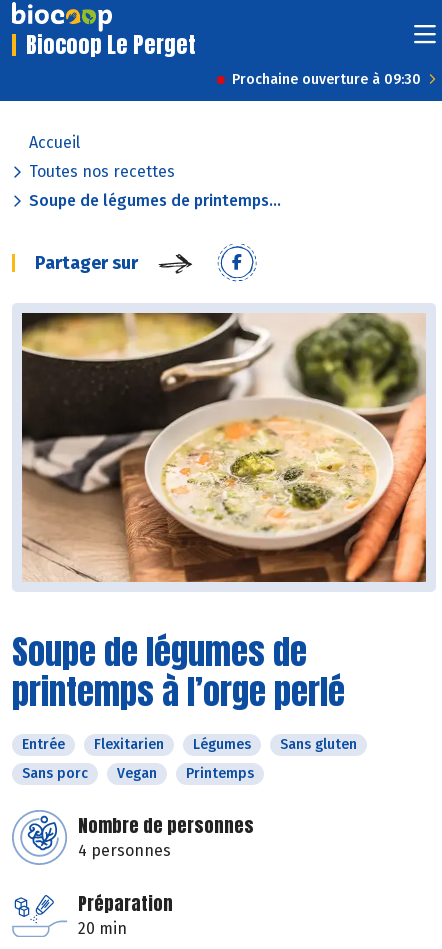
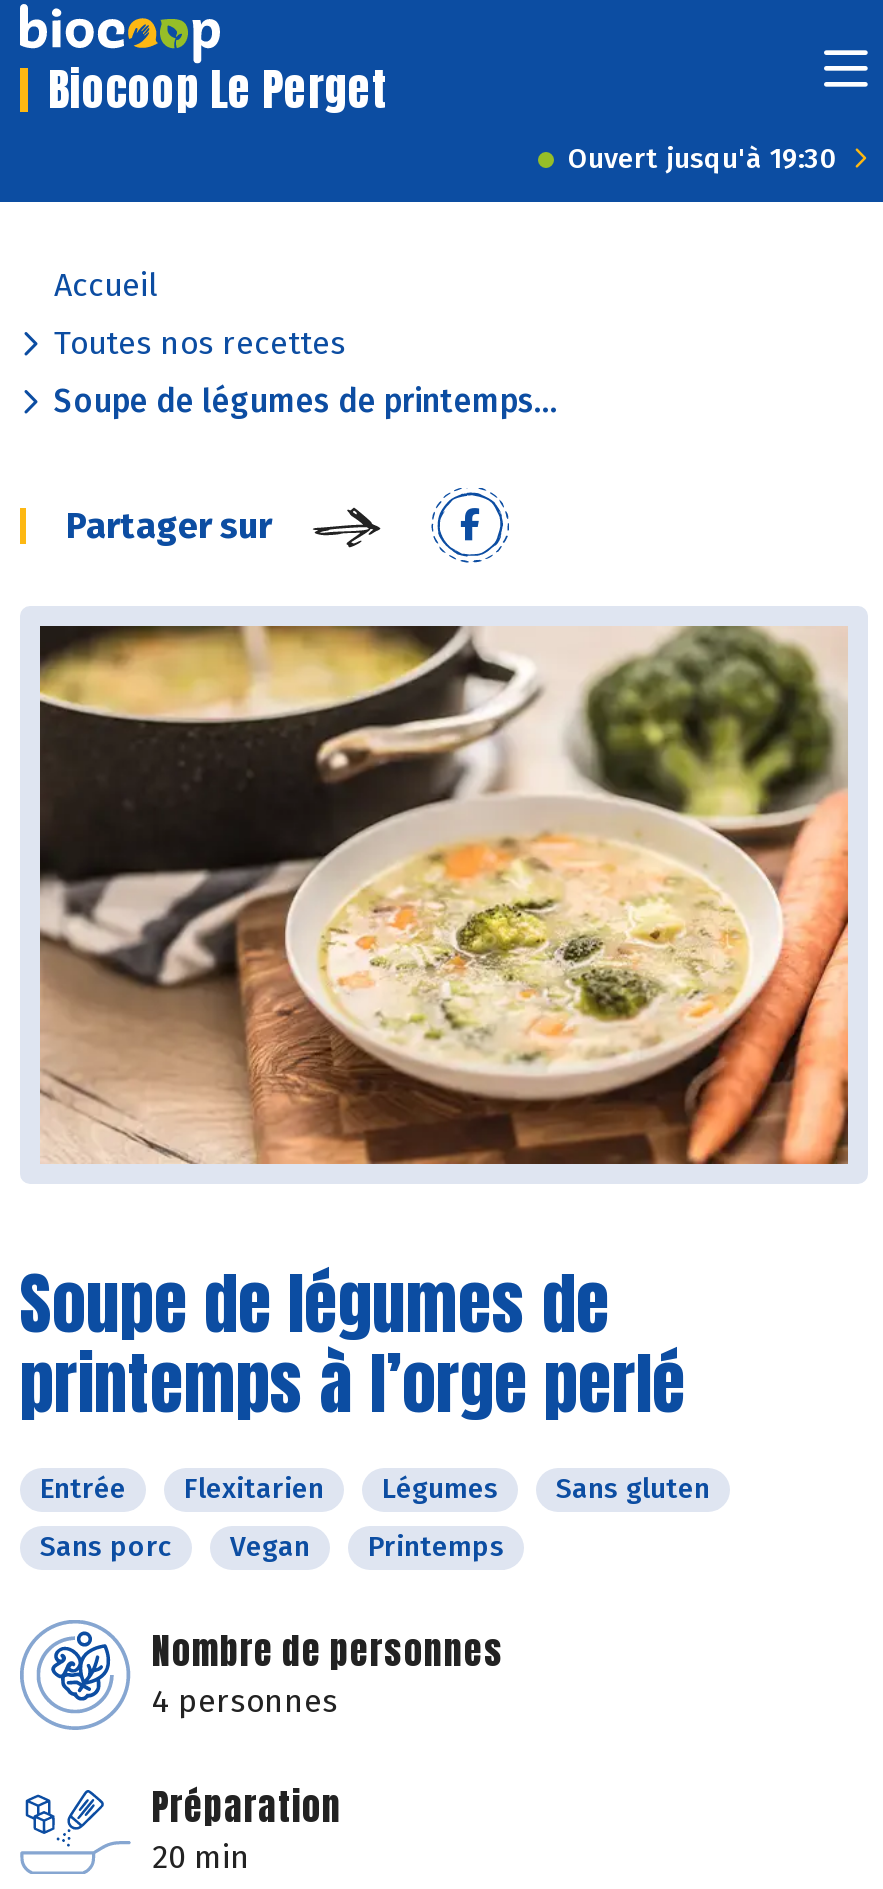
- Prochaine ouverture à 09:30
+ Ouvert jusqu'à 19:30
